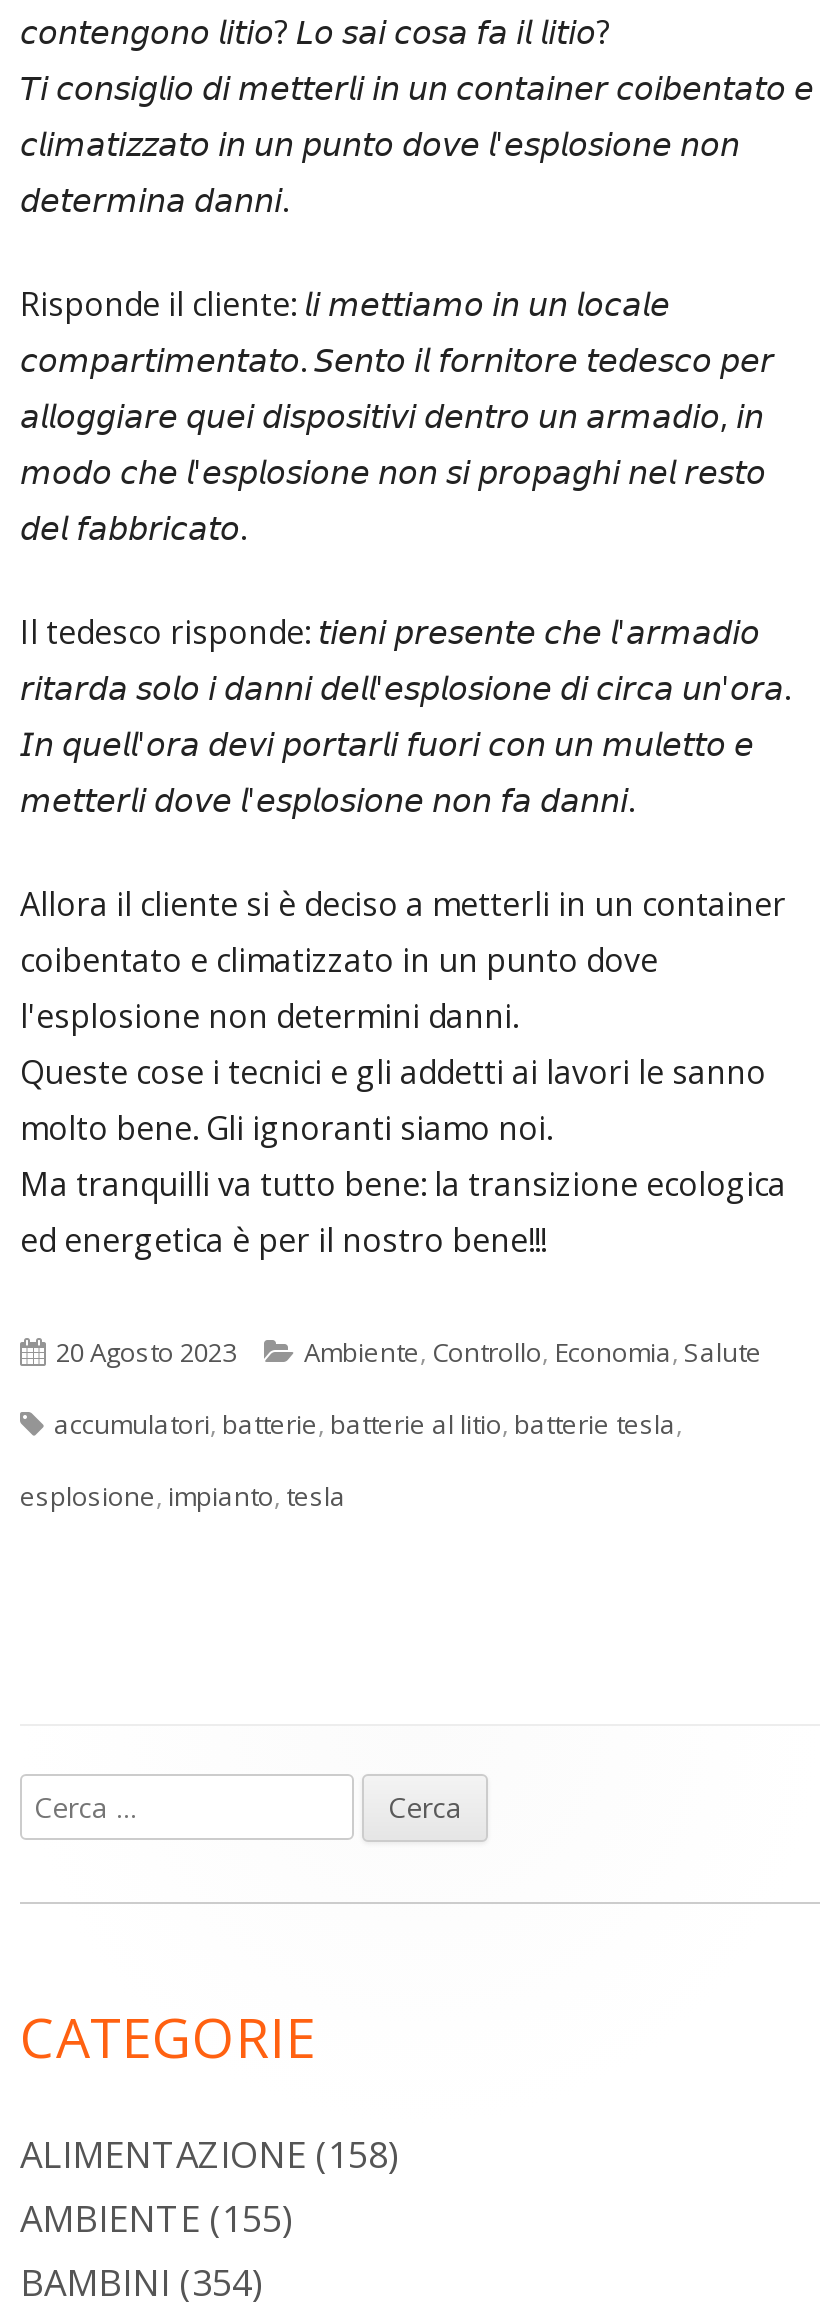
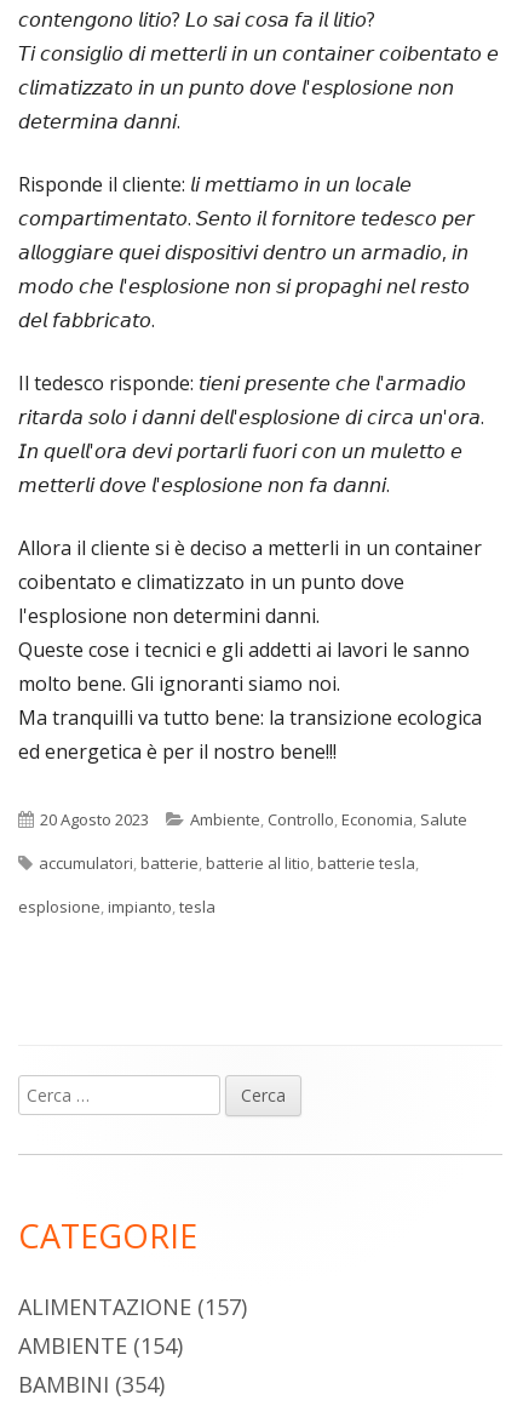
- ALIMENTAZIONE (158)
+ ALIMENTAZIONE (157)

- AMBIENTE (155)
+ AMBIENTE (154)
